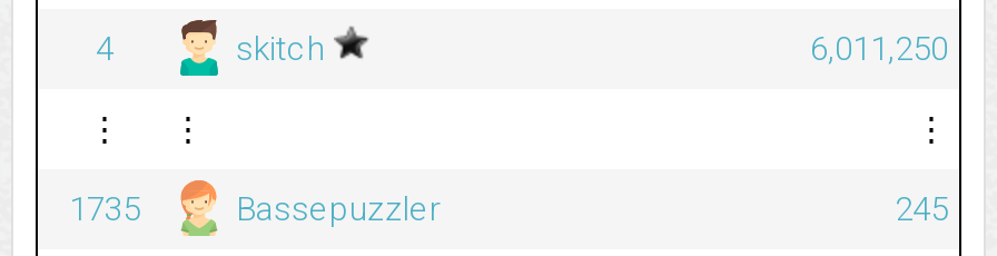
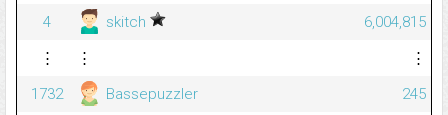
- 6,011,250
+ 6,004,815

- 1735
+ 1732
